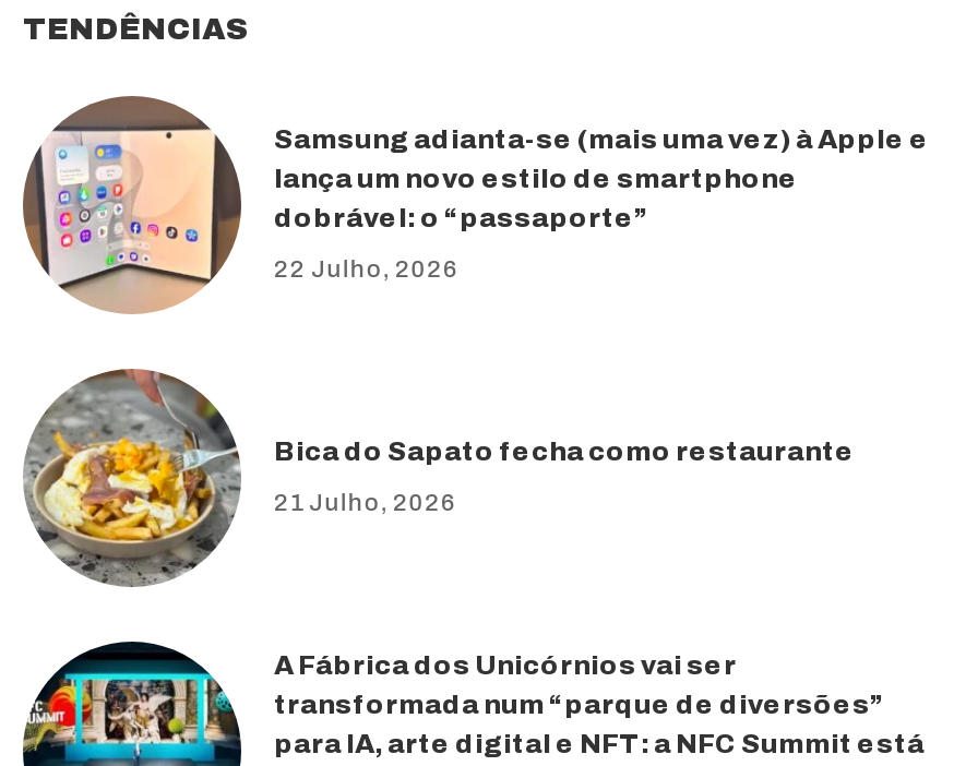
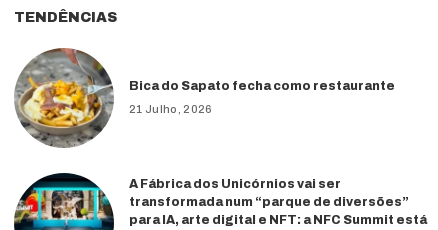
- [image]
- Samsung adianta-se (mais uma vez) à Apple e
- lança um novo estilo de smartphone
- dobrável: o “passaporte”
- 22 Julho, 2026
